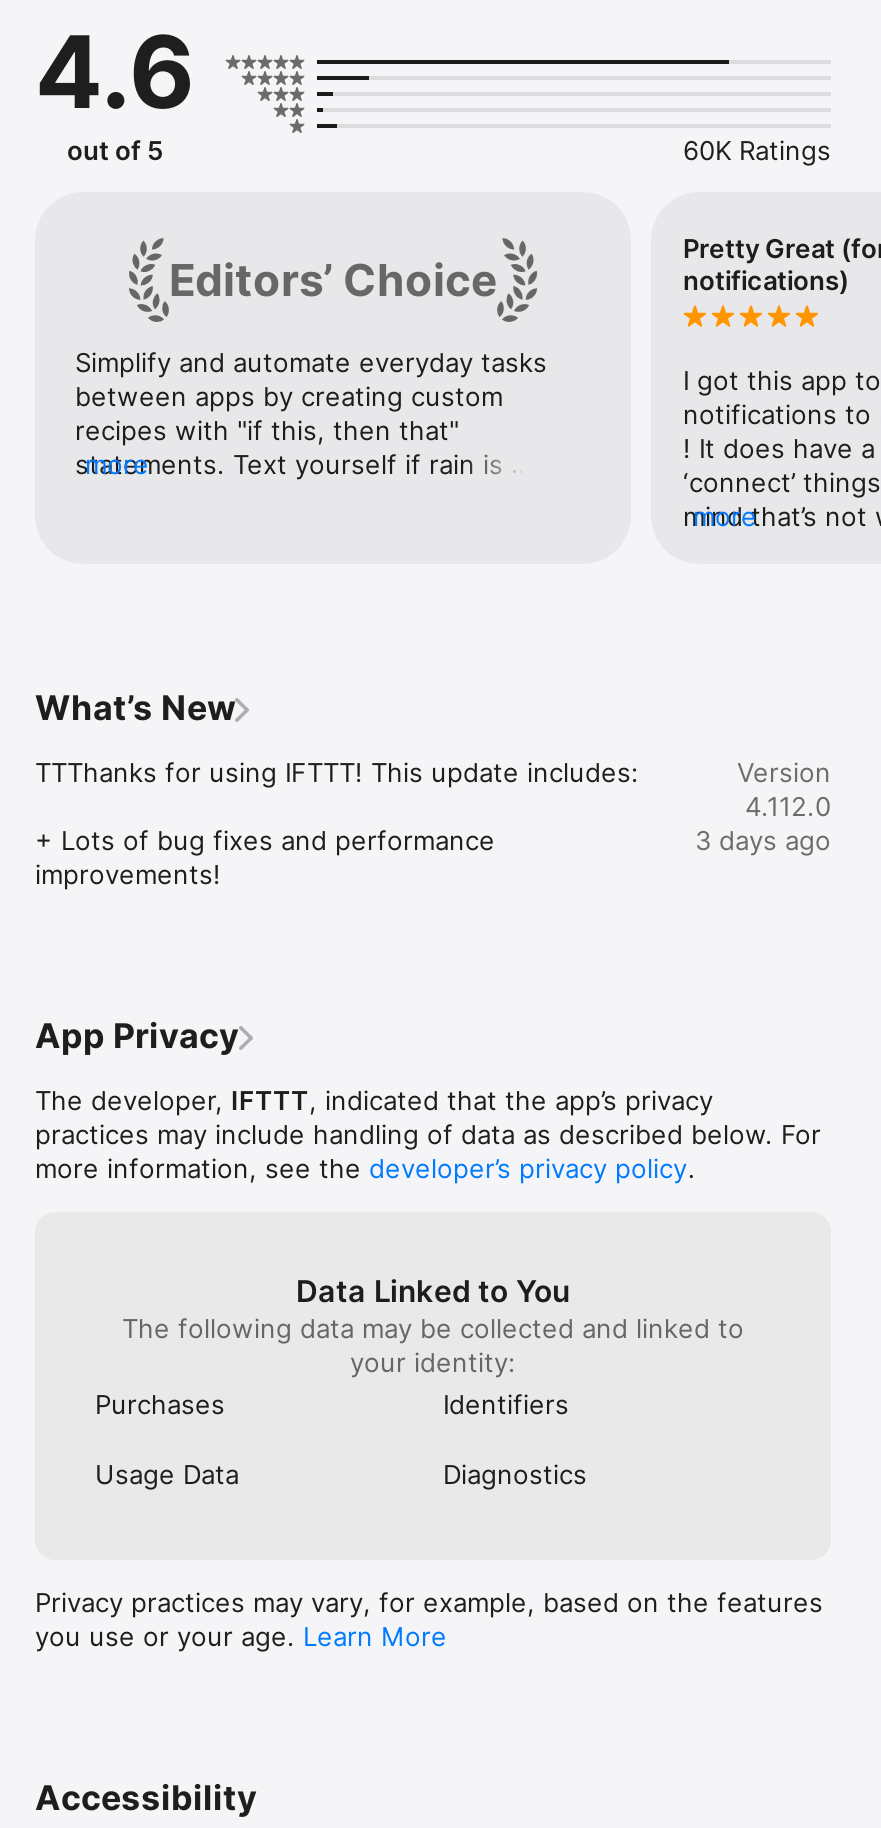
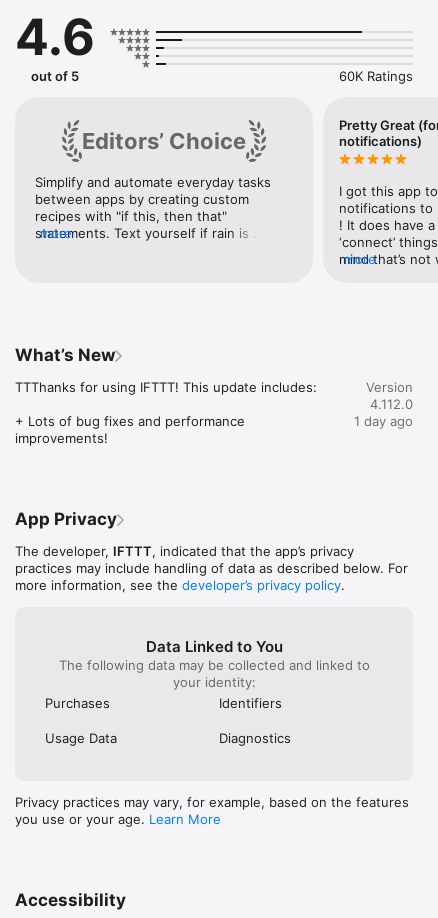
- 3 days ago
+ 1 day ago
